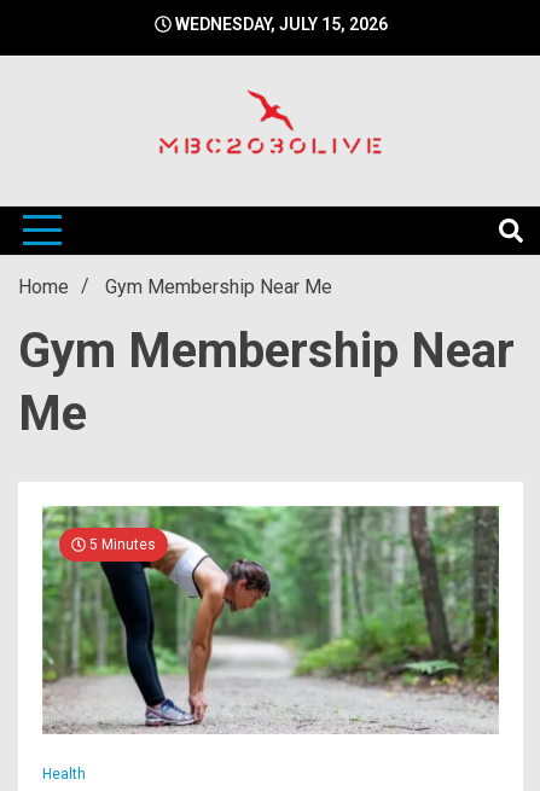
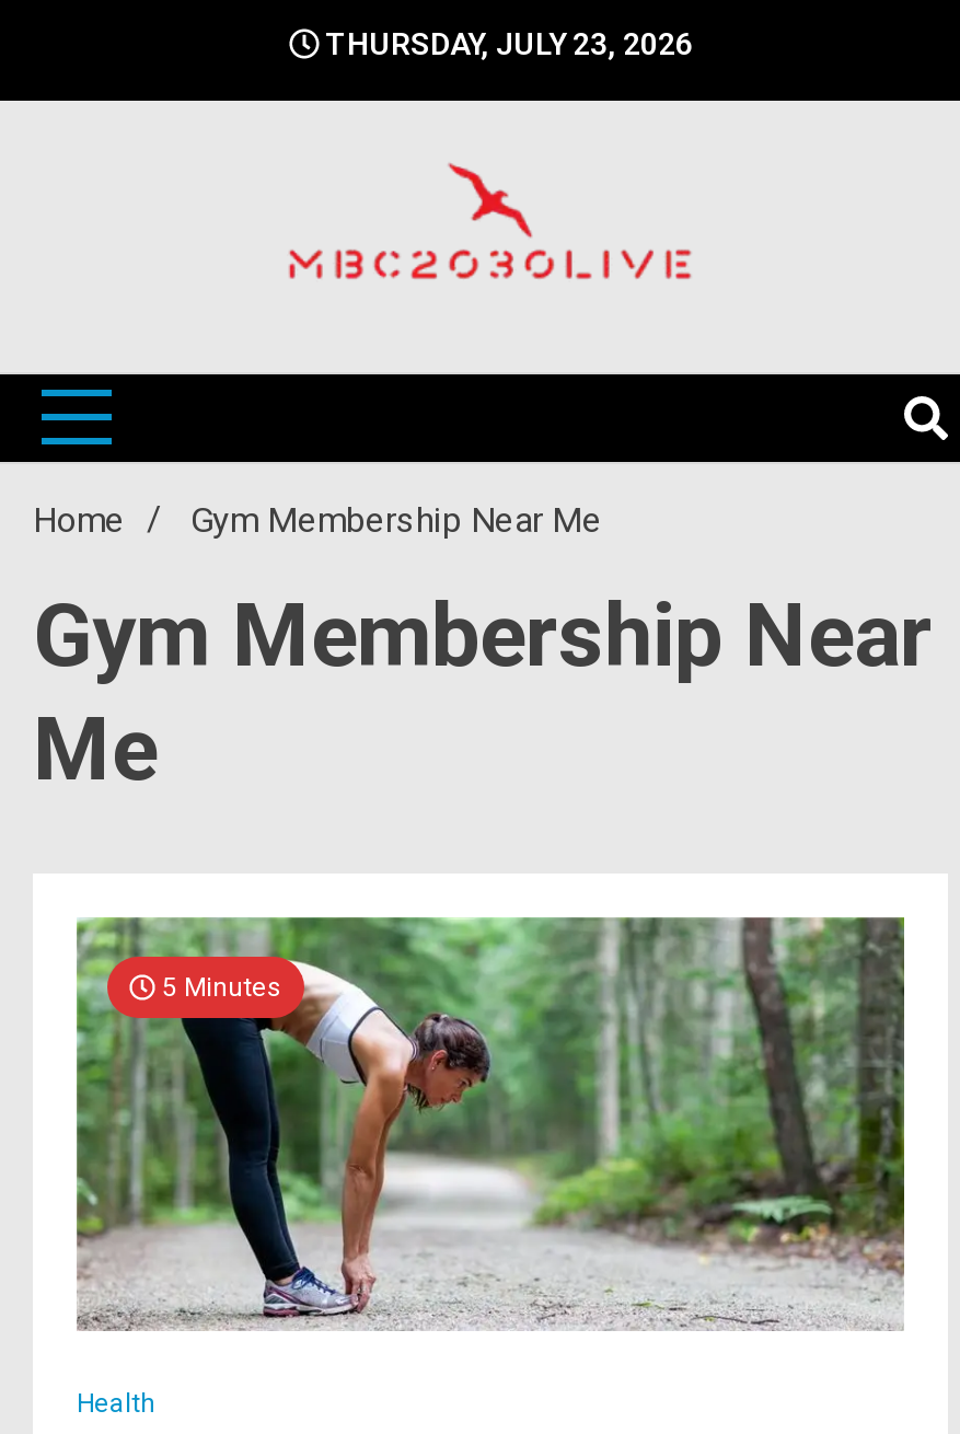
- WEDNESDAY, JULY 15, 2026
+ THURSDAY, JULY 23, 2026
